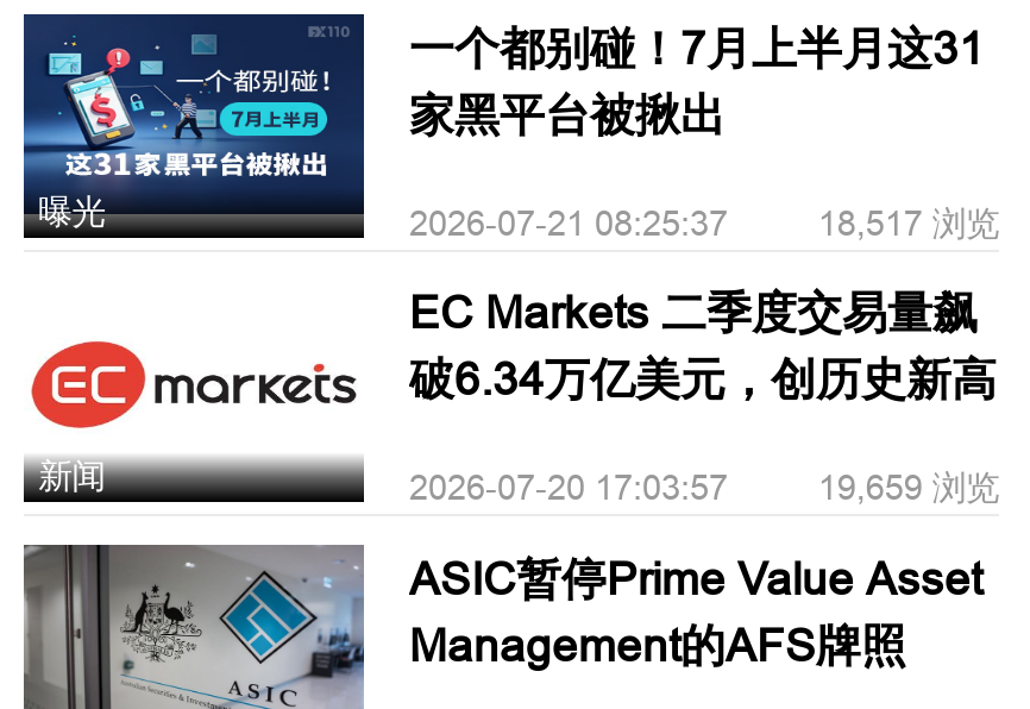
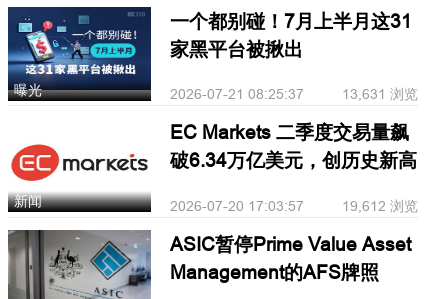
- 18,517 浏览
+ 13,631 浏览

- 19,659 浏览
+ 19,612 浏览
